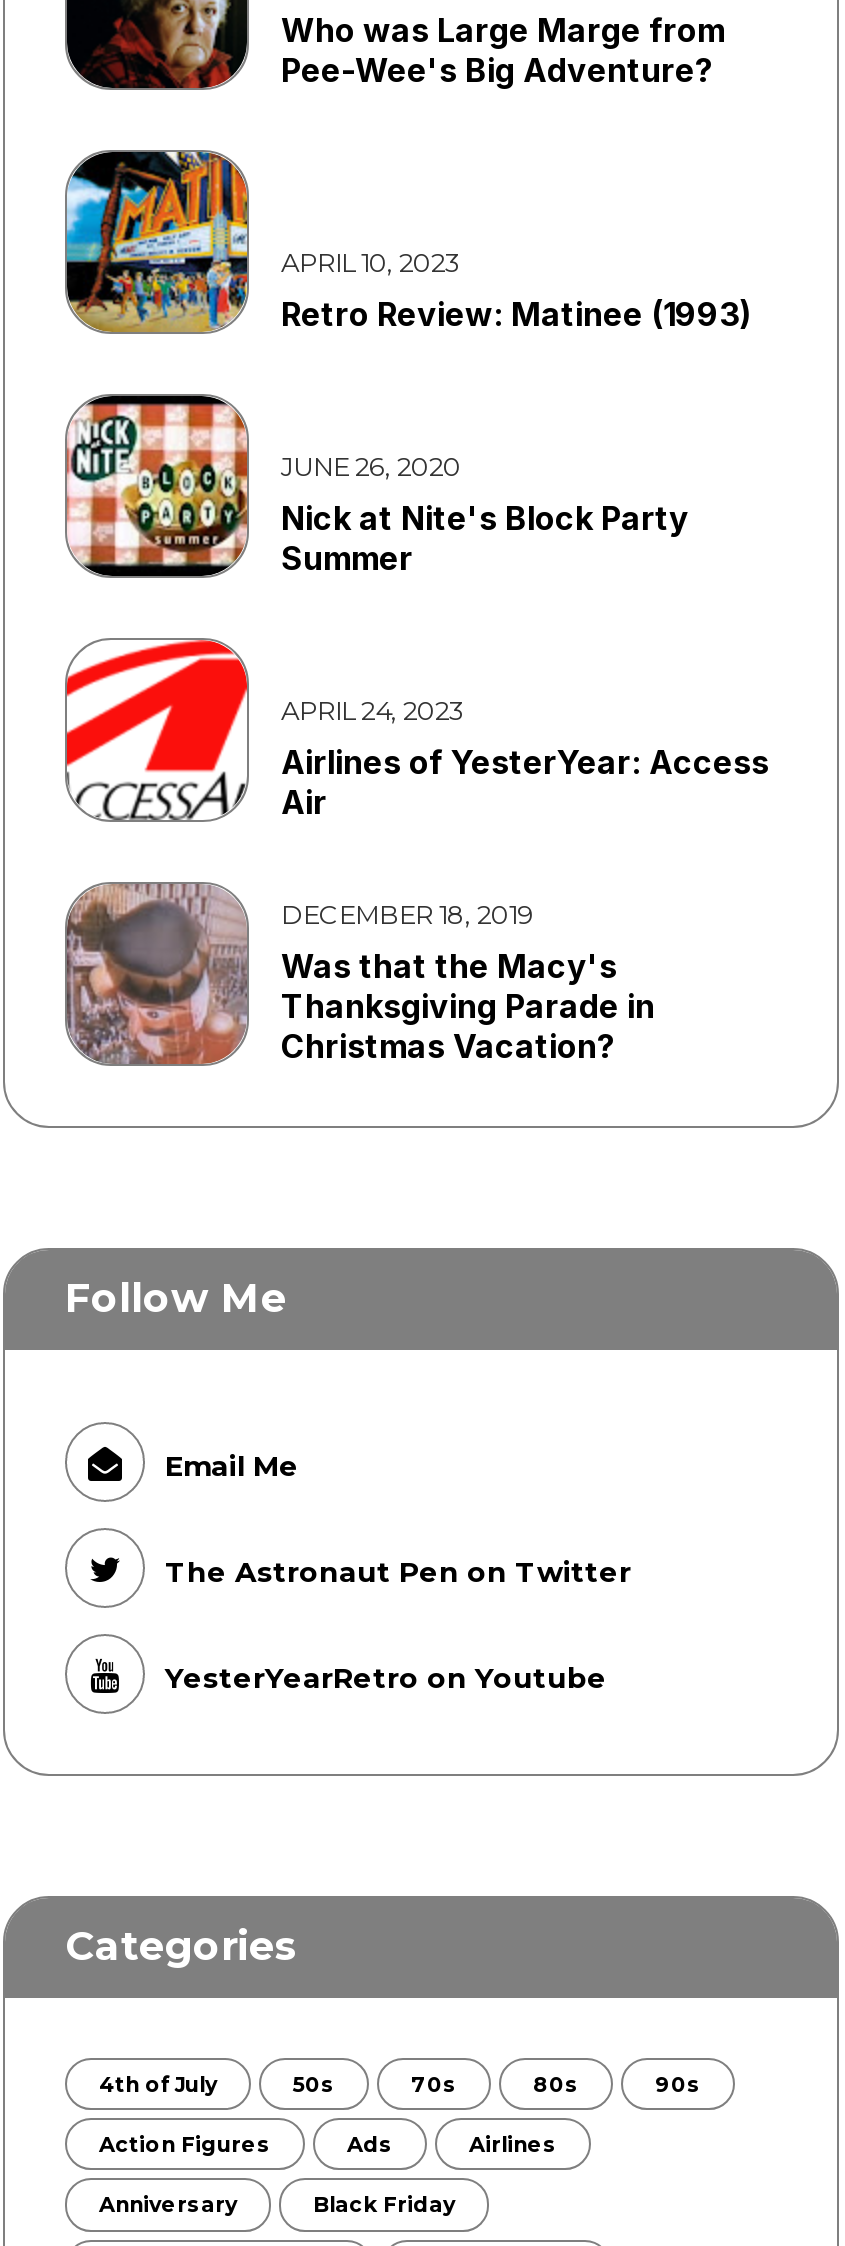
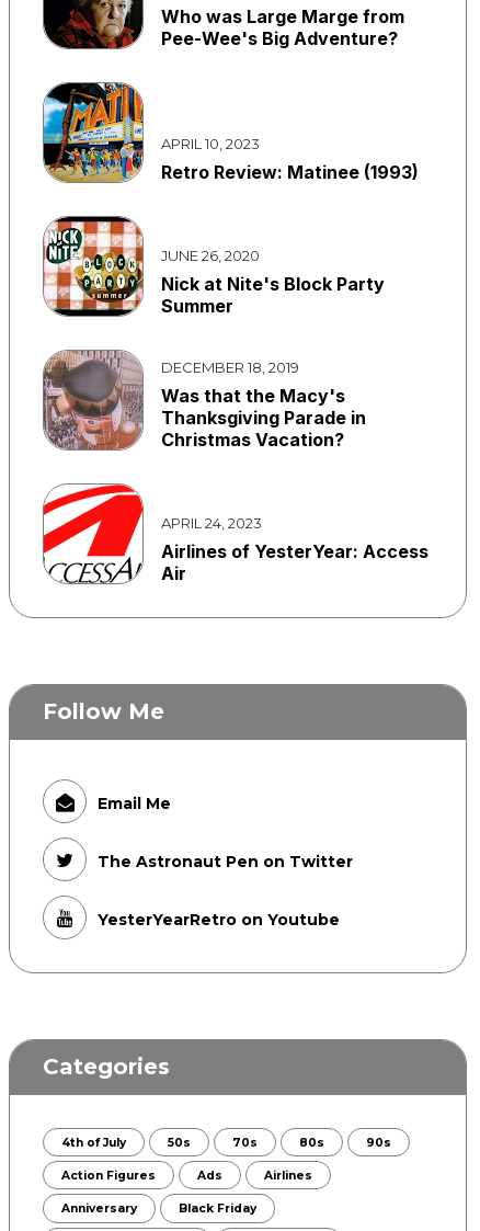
moved down: [image] | APRIL 24, 2023 | Airlines of YesterYear: Access | Air

moved up: [image] | DECEMBER 18, 2019 | Was that the Macy's | Thanksgiving Parade in | Christmas Vacation?
